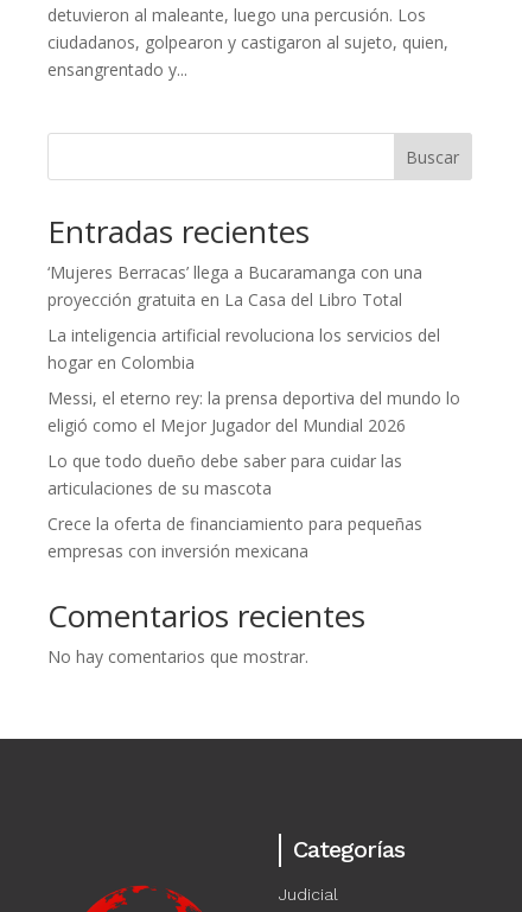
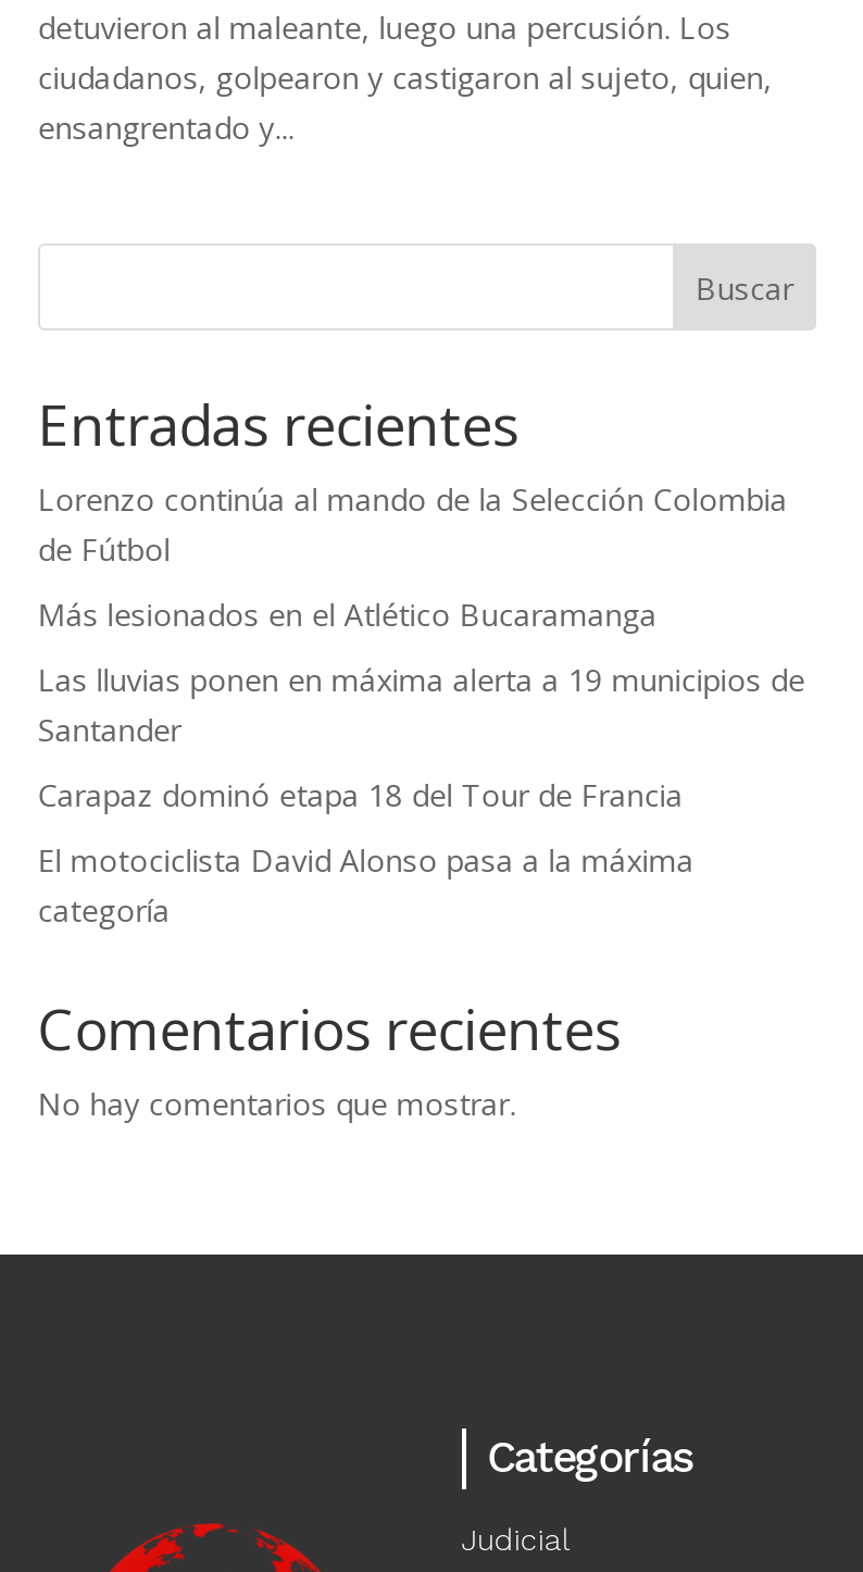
- ‘Mujeres Berracas’ llega a Bucaramanga con una
- proyección gratuita en La Casa del Libro Total
+ Lorenzo continúa al mando de la Selección Colombia
+ de Fútbol

- La inteligencia artificial revoluciona los servicios del
- hogar en Colombia
+ Más lesionados en el Atlético Bucaramanga

- Messi, el eterno rey: la prensa deportiva del mundo lo
- eligió como el Mejor Jugador del Mundial 2026
+ Las lluvias ponen en máxima alerta a 19 municipios de
+ Santander

- Lo que todo dueño debe saber para cuidar las
- articulaciones de su mascota
+ Carapaz dominó etapa 18 del Tour de Francia

- Crece la oferta de financiamiento para pequeñas
- empresas con inversión mexicana
+ El motociclista David Alonso pasa a la máxima
+ categoría
